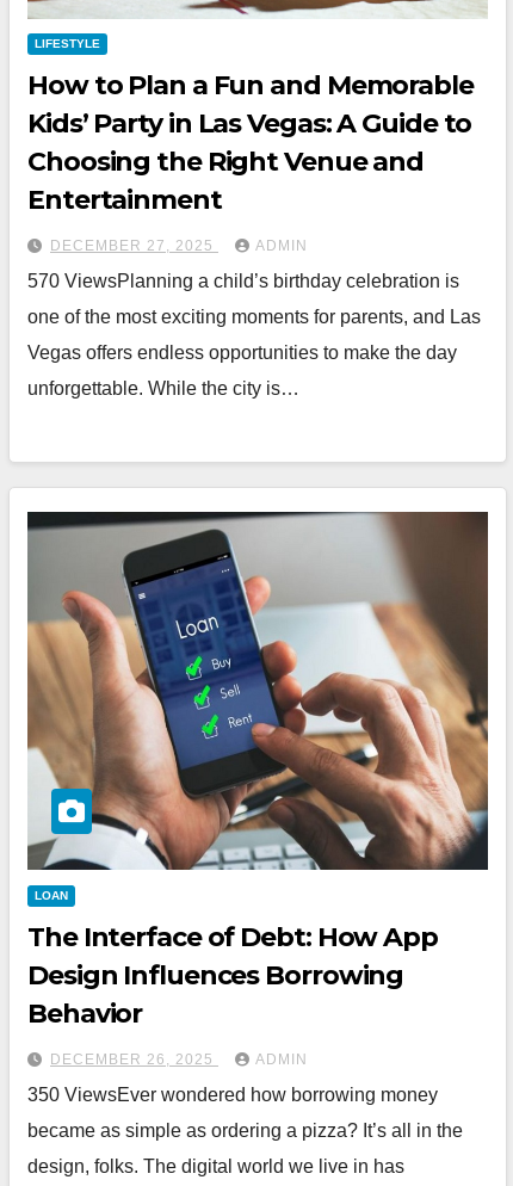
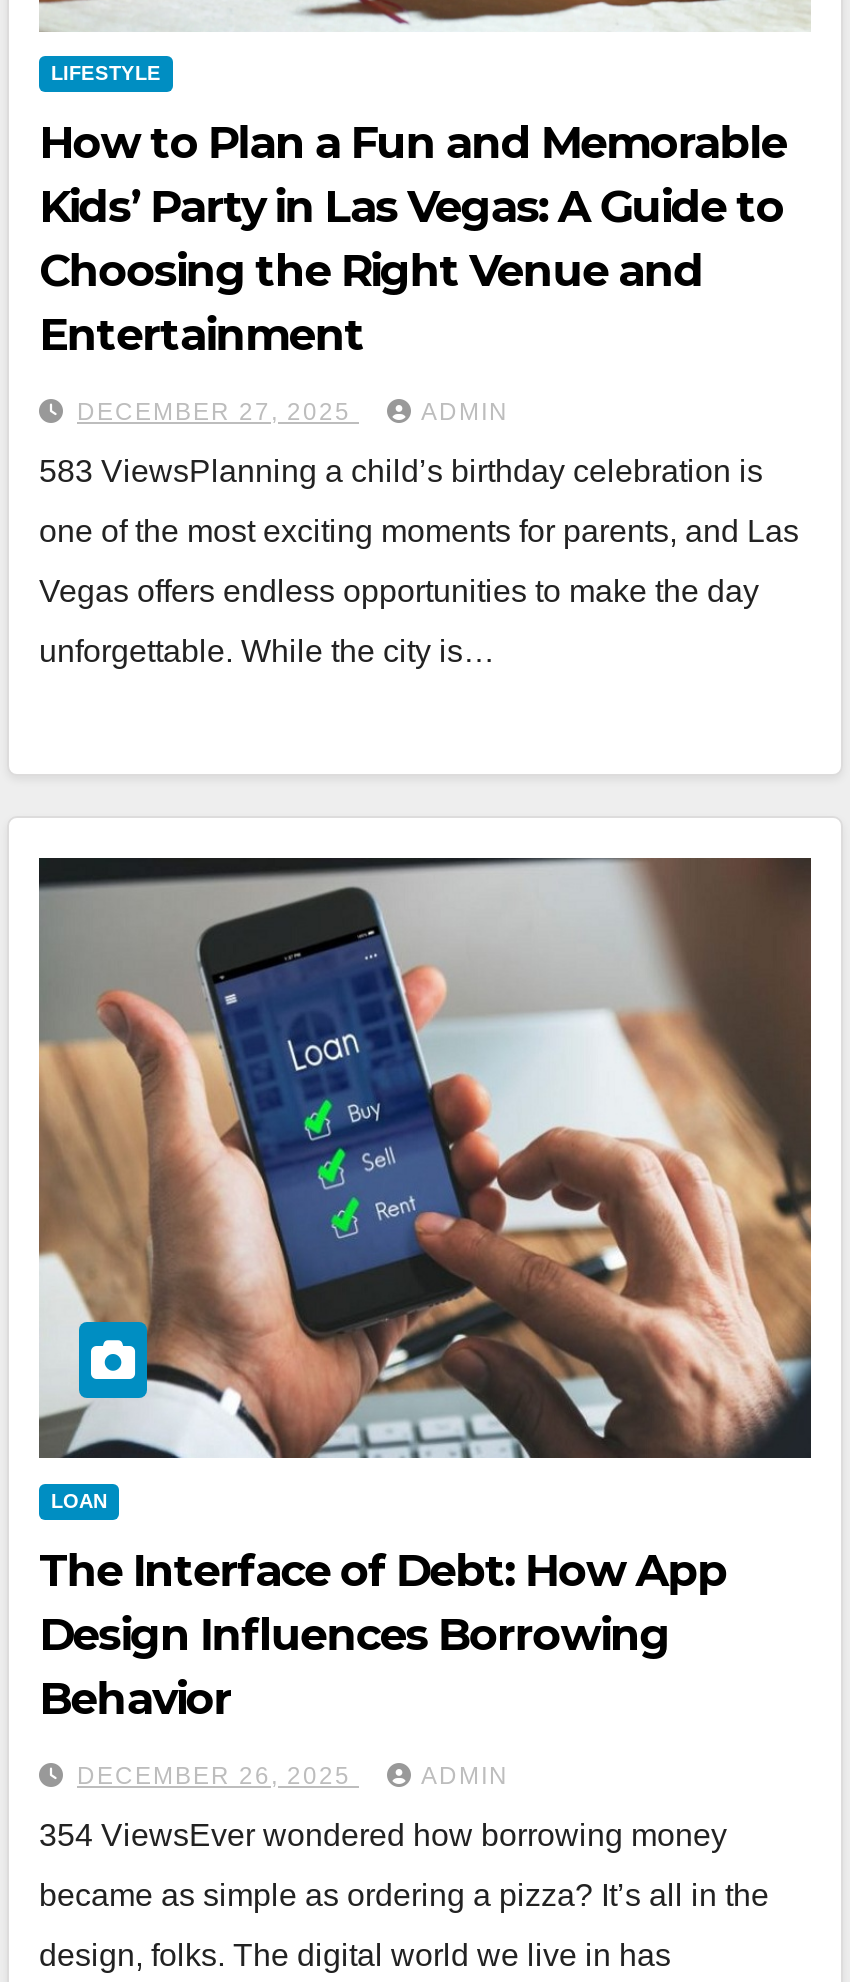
- 570 ViewsPlanning a child’s birthday celebration is
+ 583 ViewsPlanning a child’s birthday celebration is

- 350 ViewsEver wondered how borrowing money
+ 354 ViewsEver wondered how borrowing money
